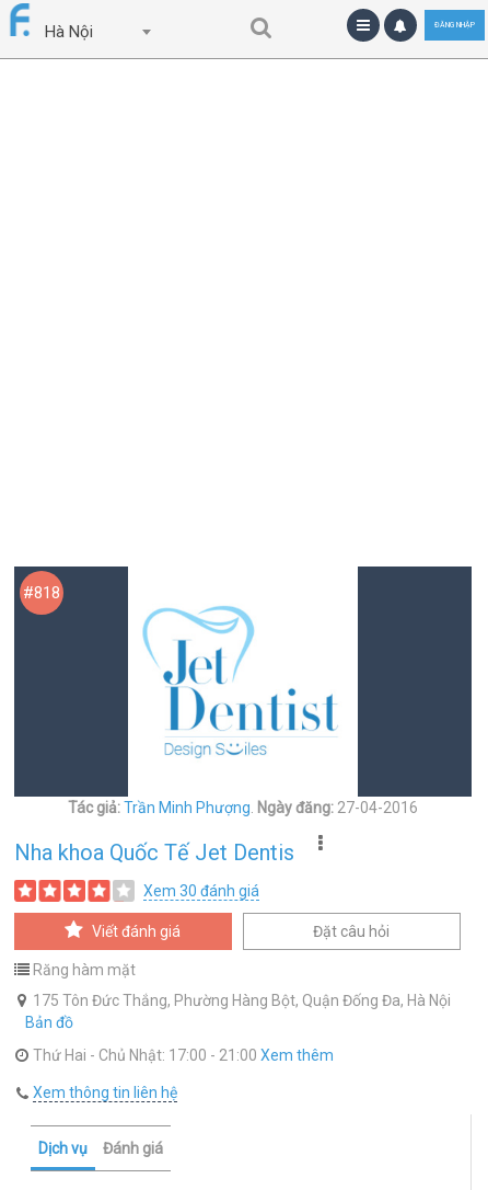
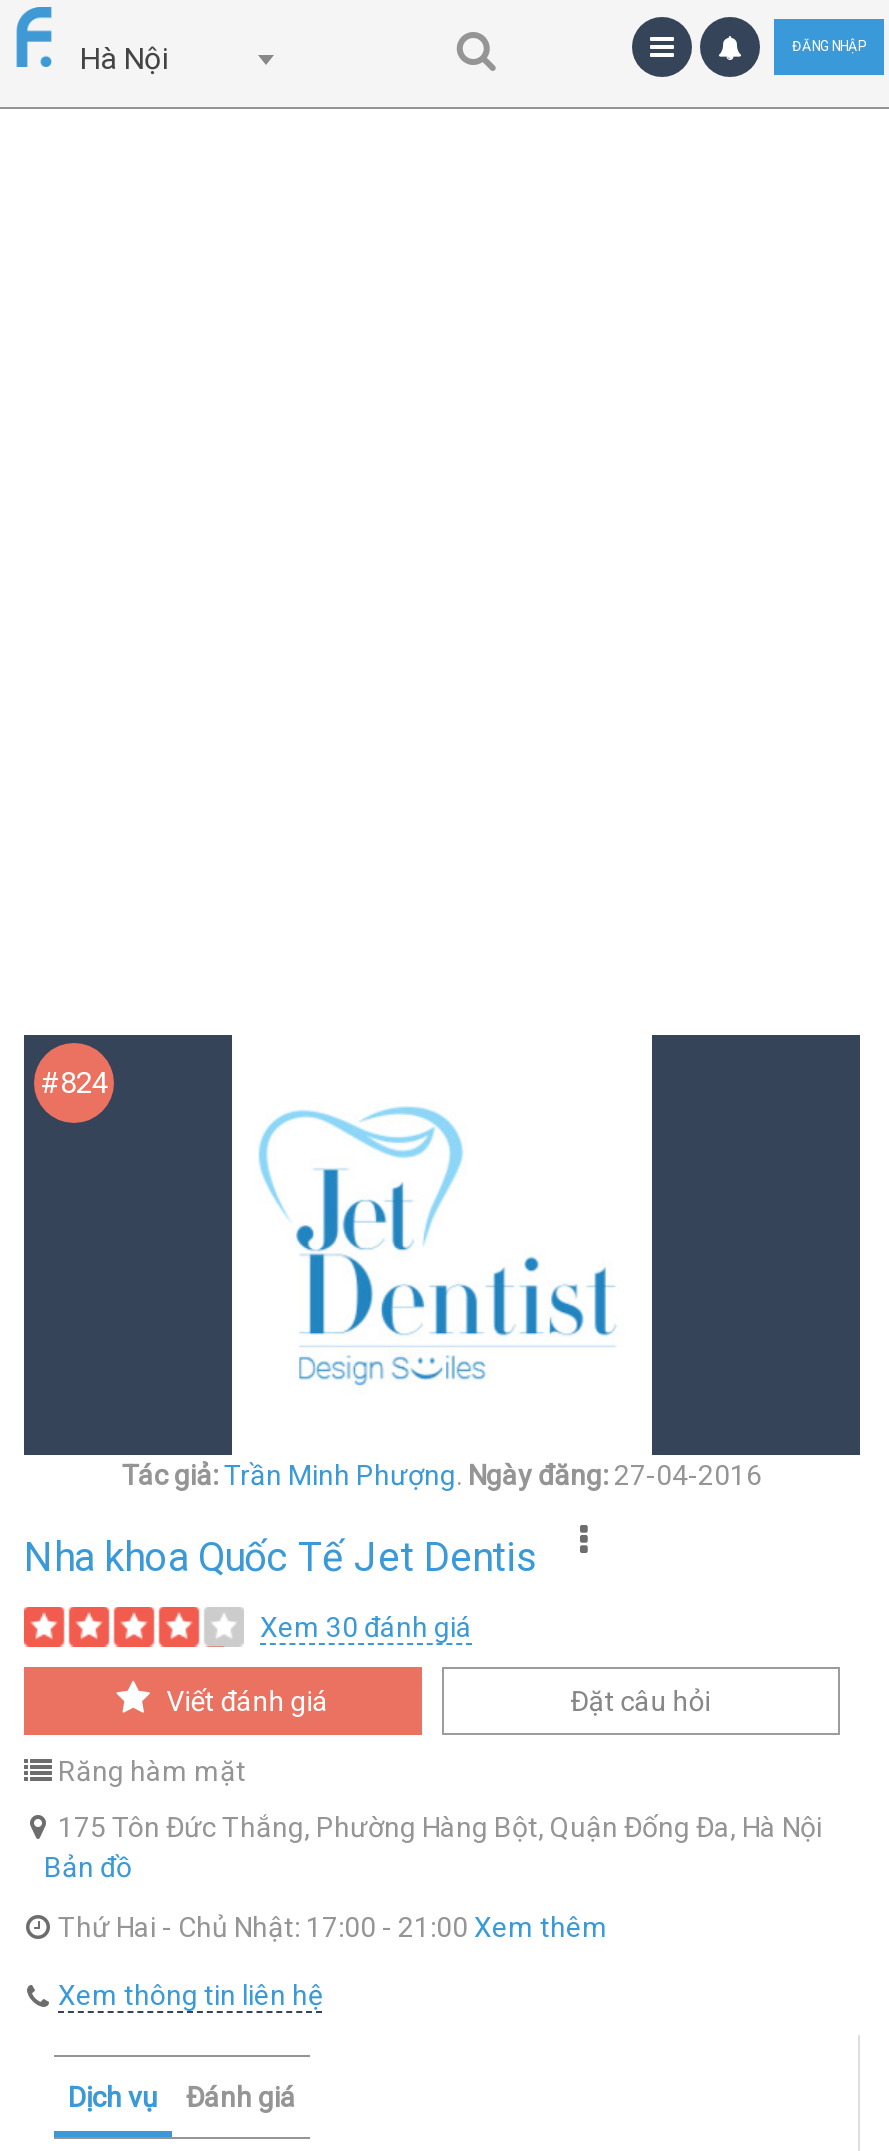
- #818
+ #824
